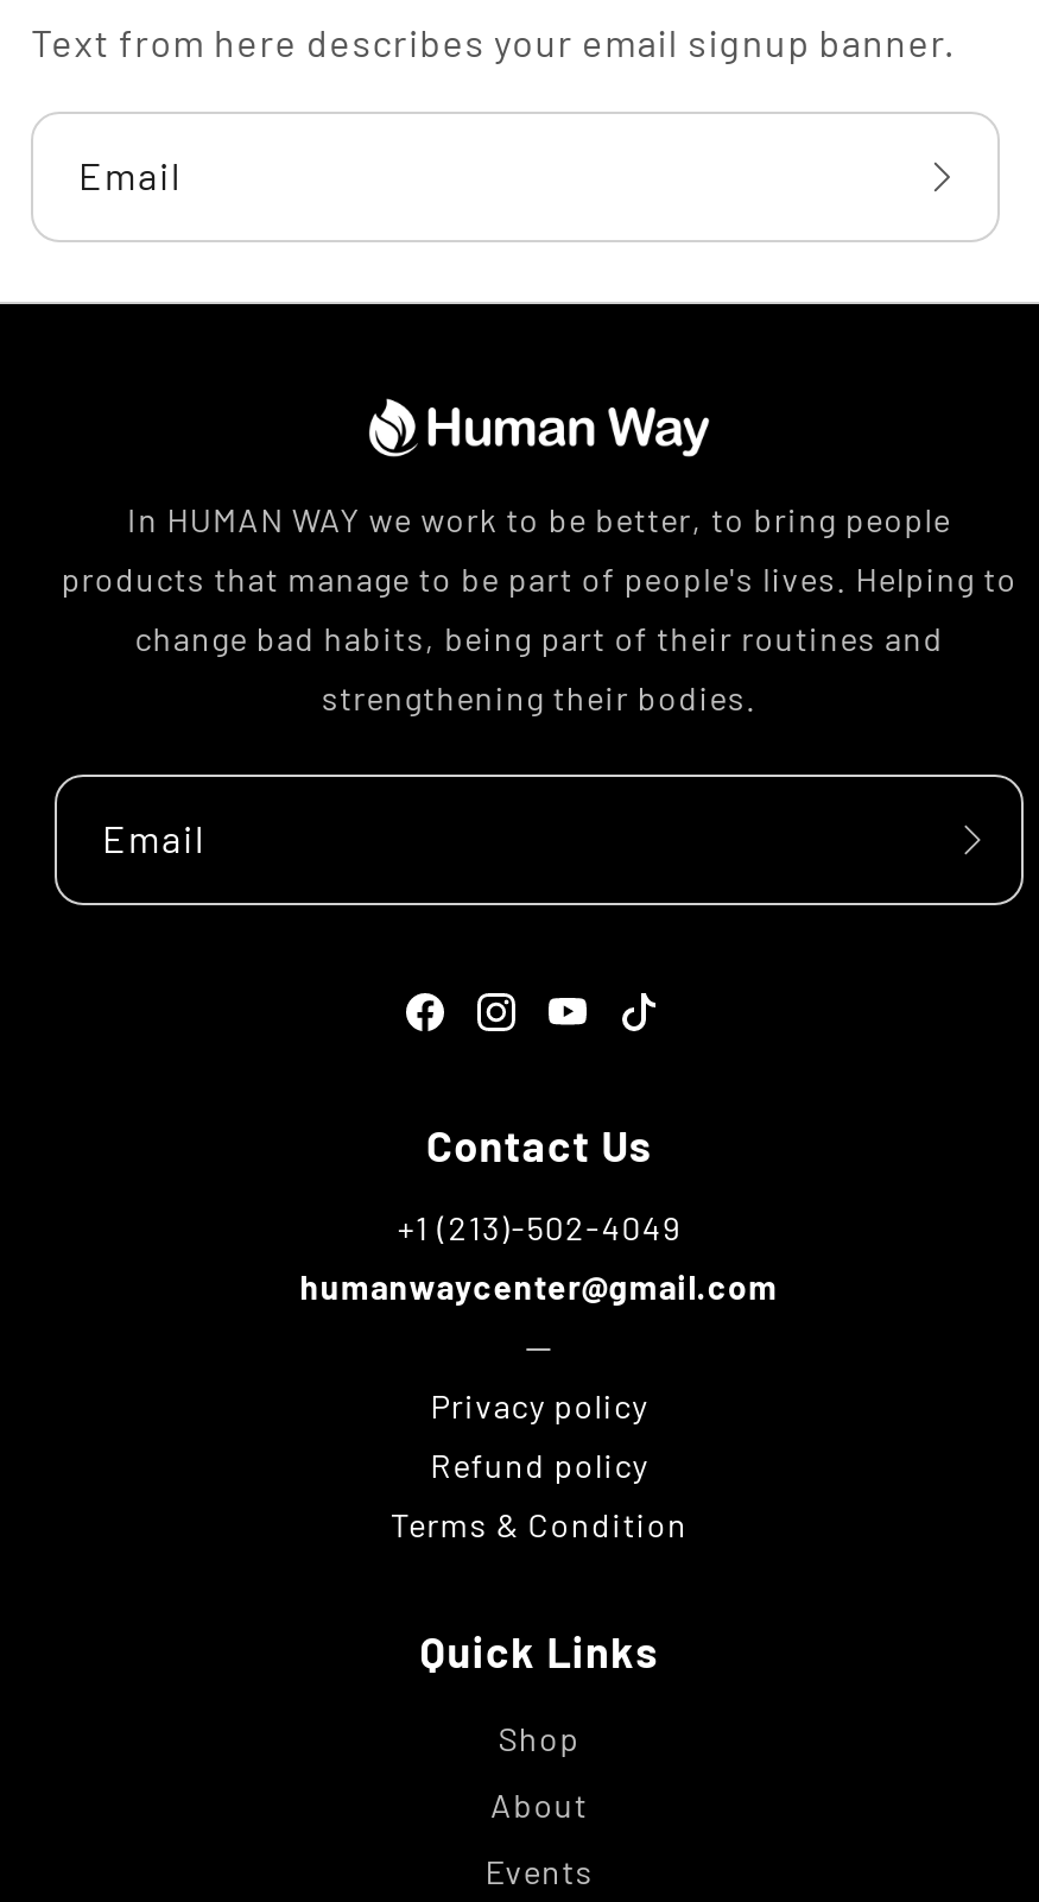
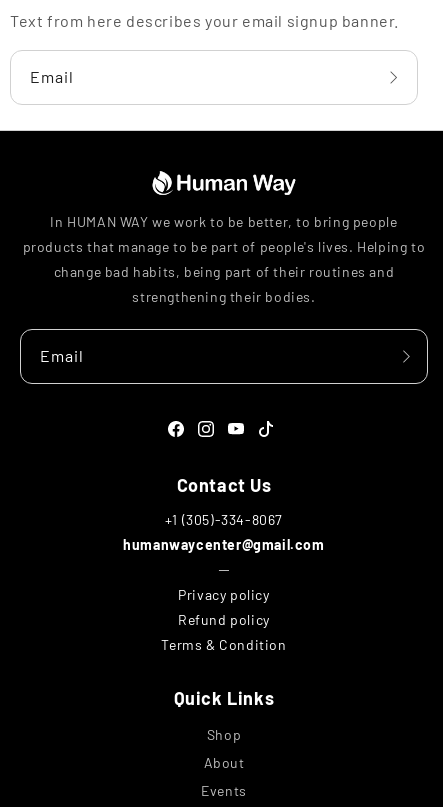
- +1 (213)-502-4049
+ +1 (305)-334-8067
